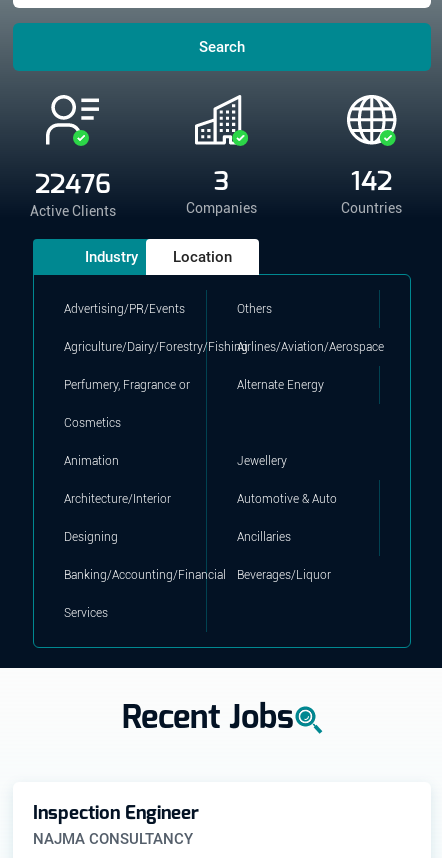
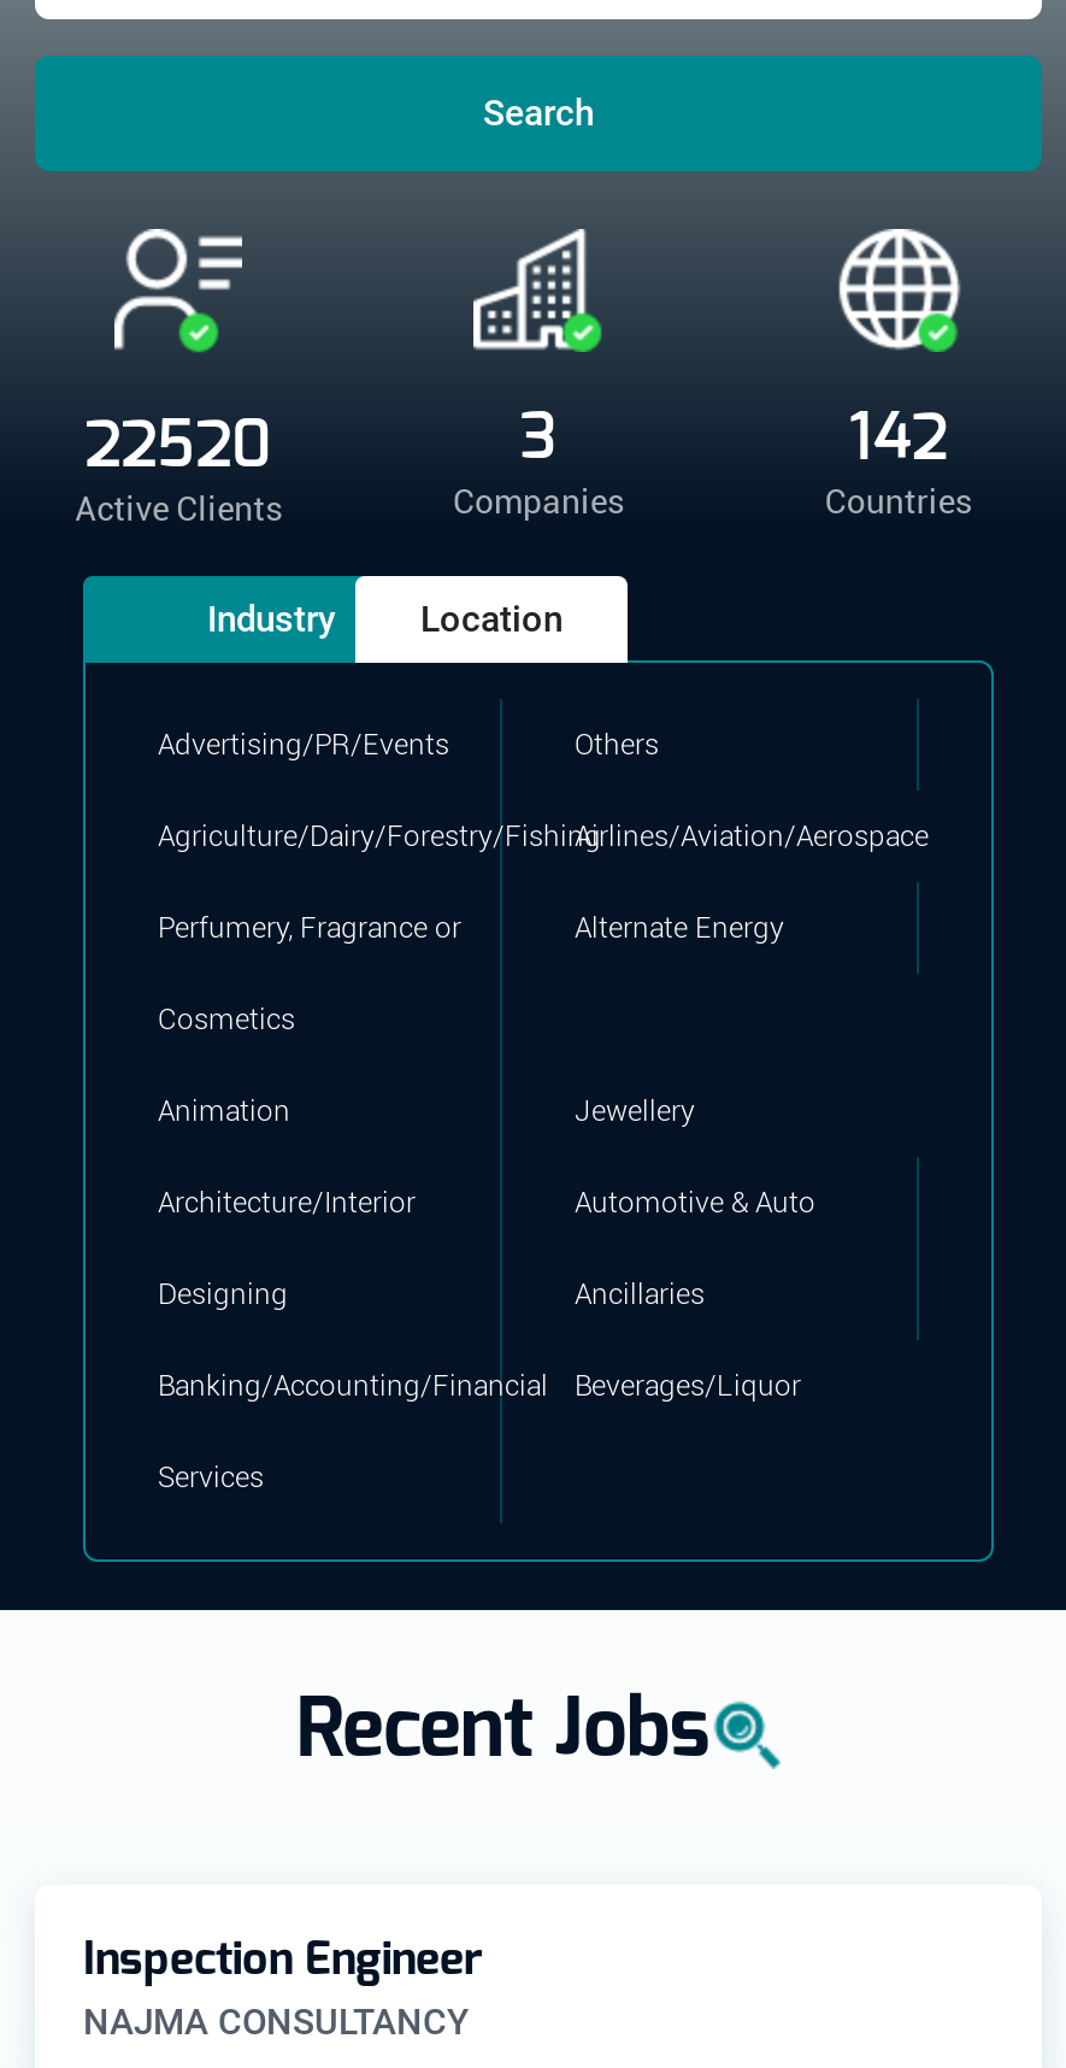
- 22476
+ 22520
